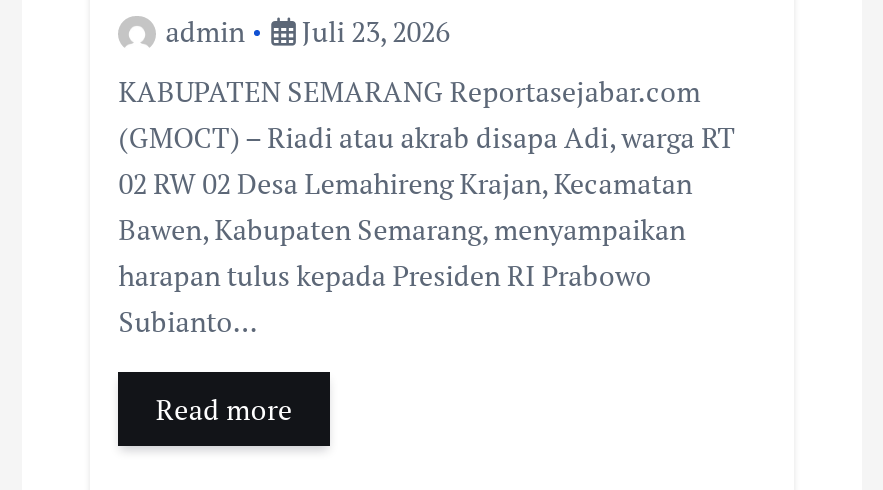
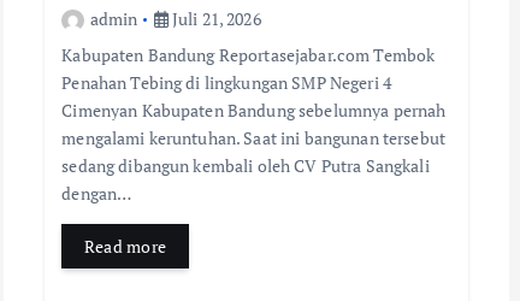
- admin Juli 23, 2026
+ admin Juli 21, 2026

- KABUPATEN SEMARANG Reportasejabar.com
- (GMOCT) – Riadi atau akrab disapa Adi, warga RT
- 02 RW 02 Desa Lemahireng Krajan, Kecamatan
- Bawen, Kabupaten Semarang, menyampaikan
- harapan tulus kepada Presiden RI Prabowo
- Subianto…
+ Kabupaten Bandung Reportasejabar.com Tembok
+ Penahan Tebing di lingkungan SMP Negeri 4
+ Cimenyan Kabupaten Bandung sebelumnya pernah
+ mengalami keruntuhan. Saat ini bangunan tersebut
+ sedang dibangun kembali oleh CV Putra Sangkali
+ dengan…
